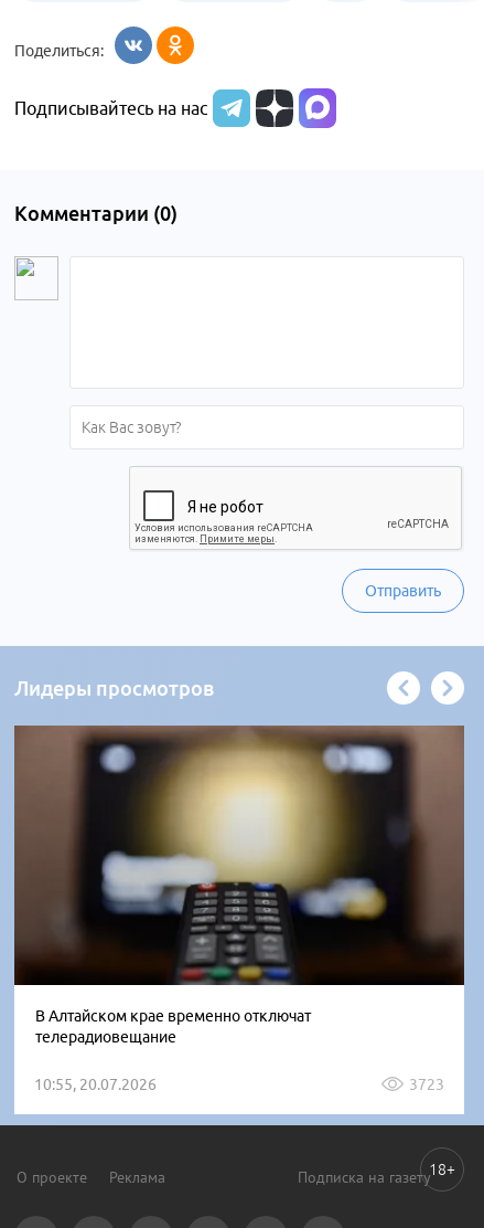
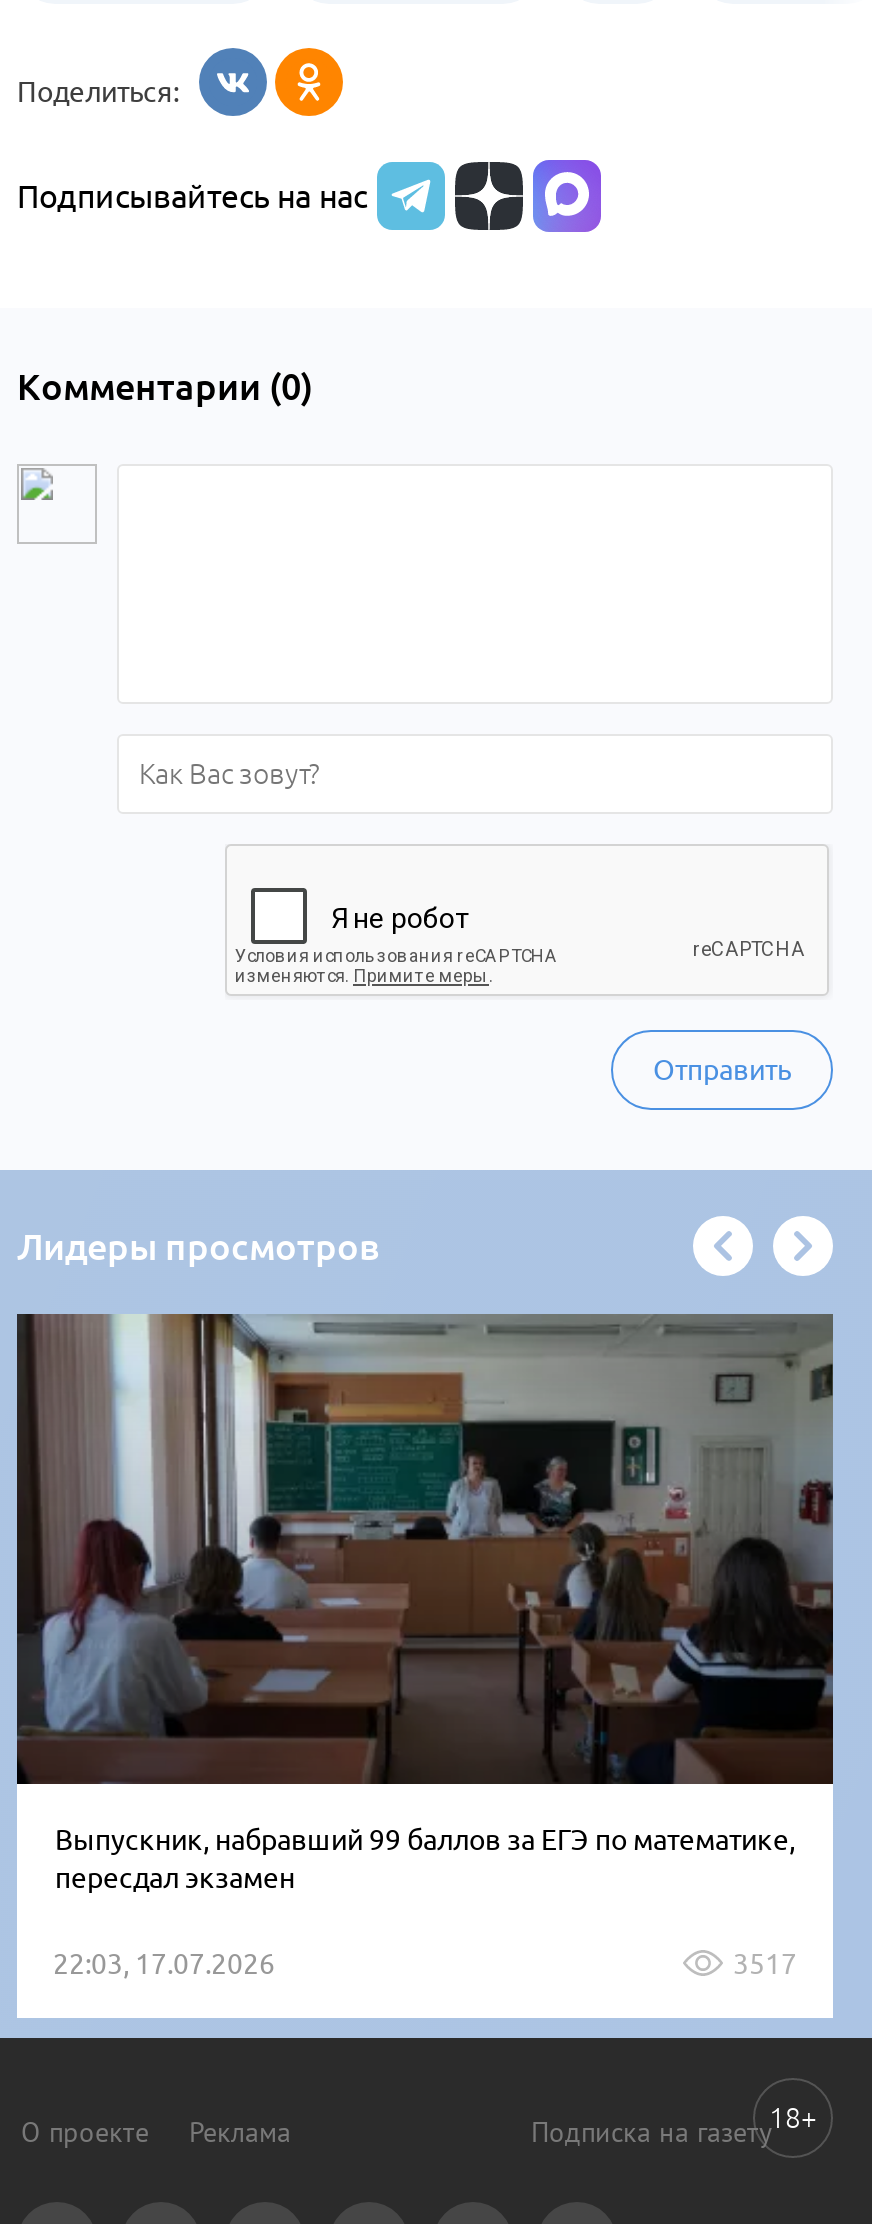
- [image]
- В Алтайском крае временно отключат
- телерадиовещание
+ [image]
+ Выпускник, набравший 99 баллов за ЕГЭ по математике,
+ пересдал экзамен

- 10:55, 20.07.2026
- 3723
+ 22:03, 17.07.2026
+ 3517
